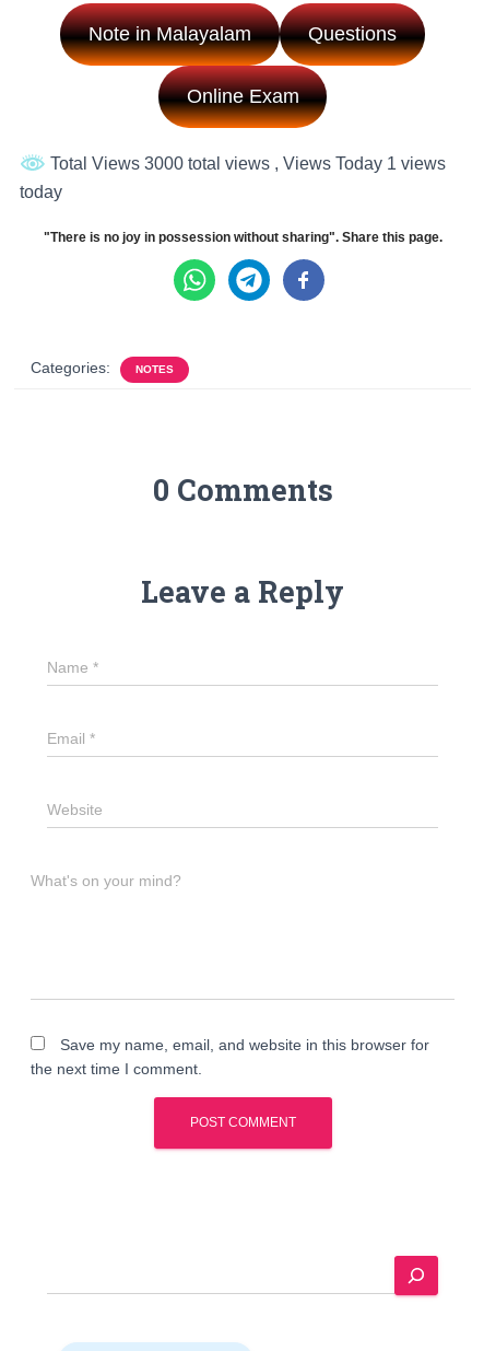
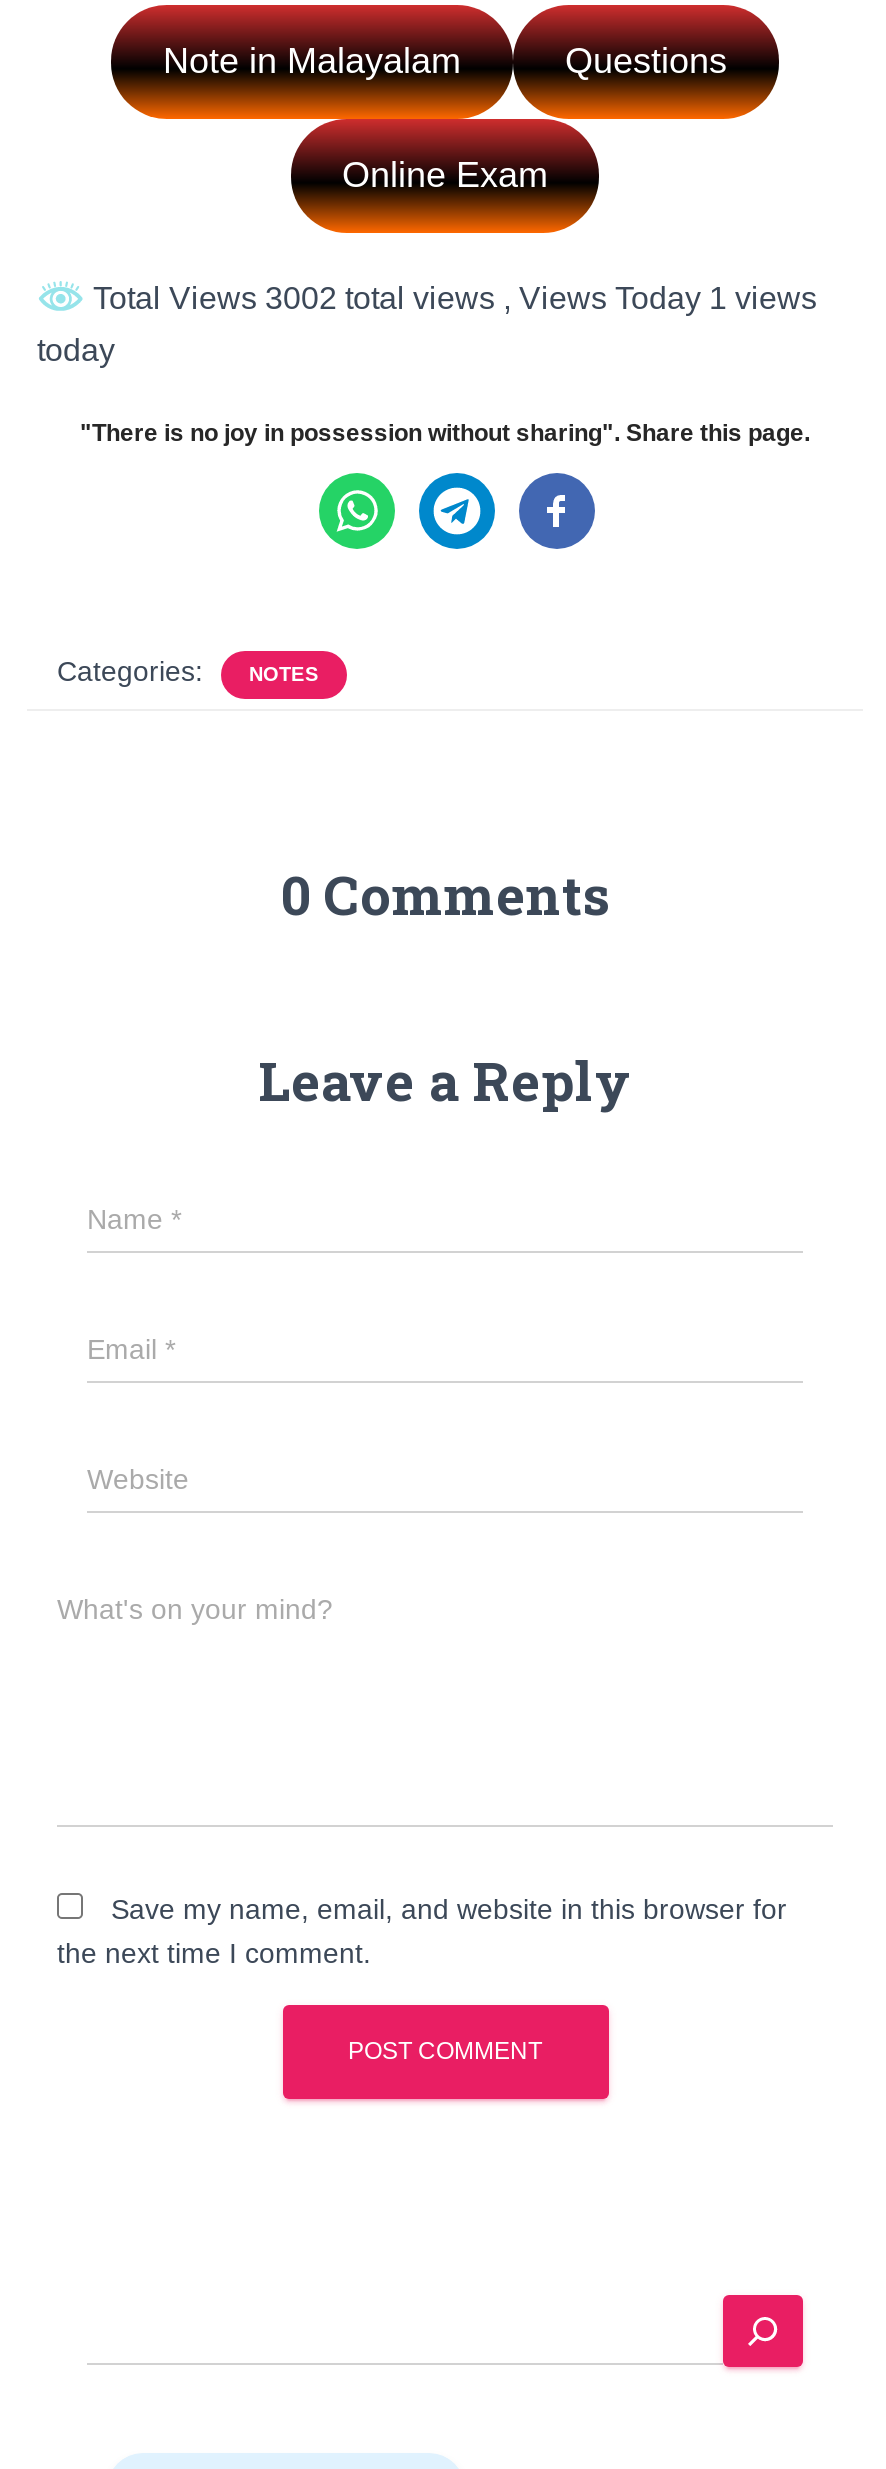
- Total Views 3000 total views, Views Today 1 views
+ Total Views 3002 total views, Views Today 1 views
